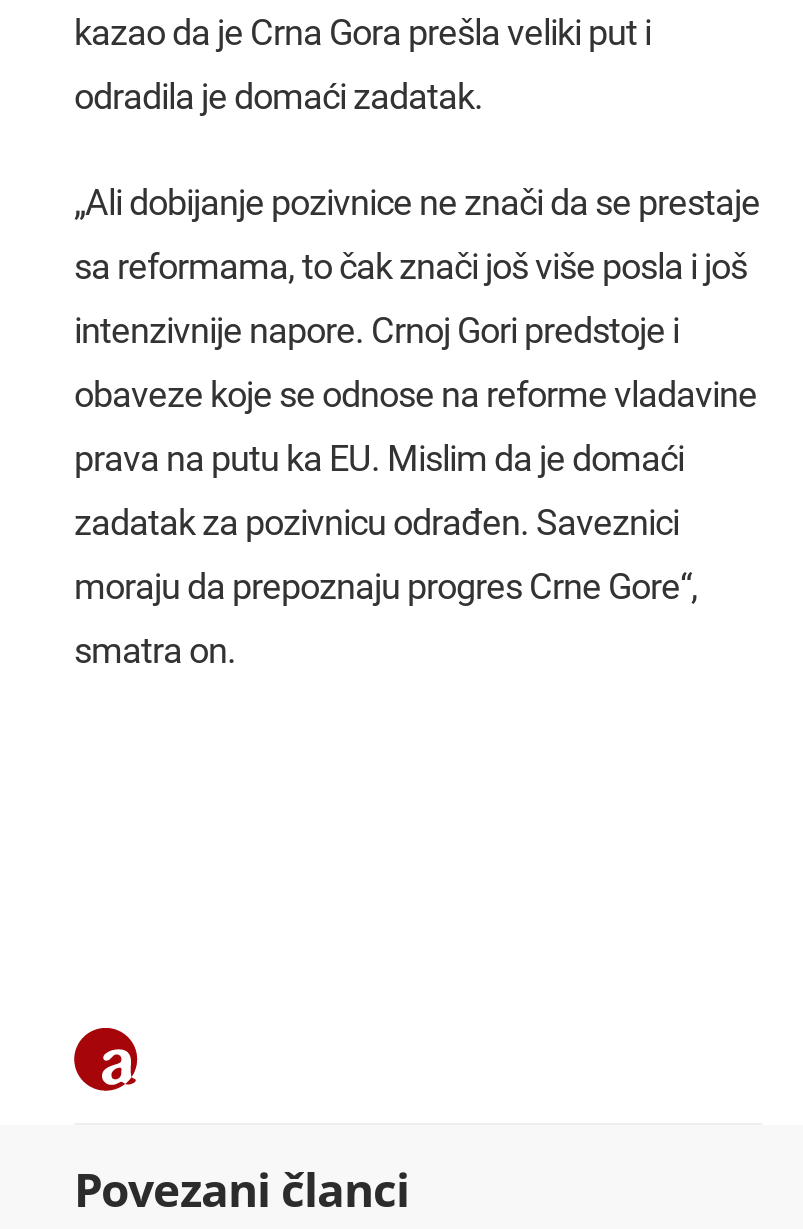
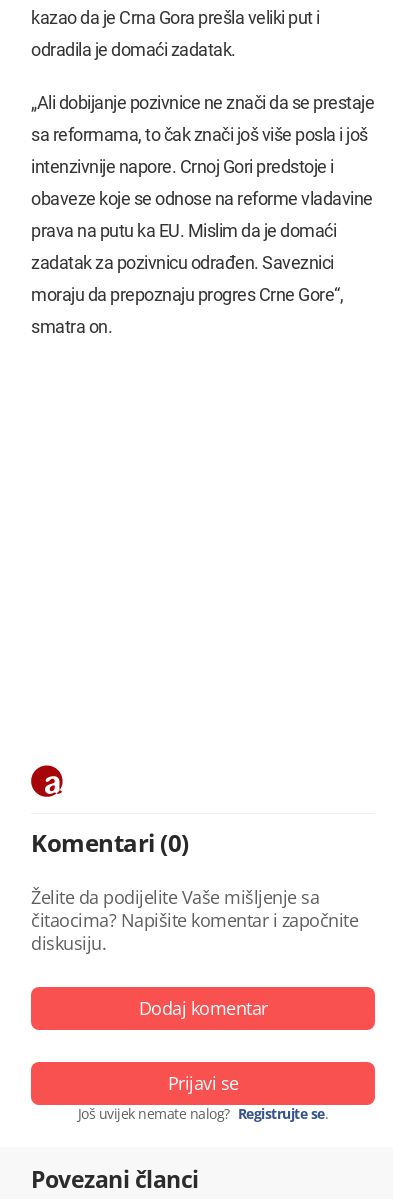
+ Komentari (0)
+ Želite da podijelite Vaše mišljenje sa
+ čitaocima? Napišite komentar i započnite
+ diskusiju.
+ Dodaj komentar
+ Prijavi se
+ Još uvijek nemate nalog? Registrujte se.

moved up: [image]
